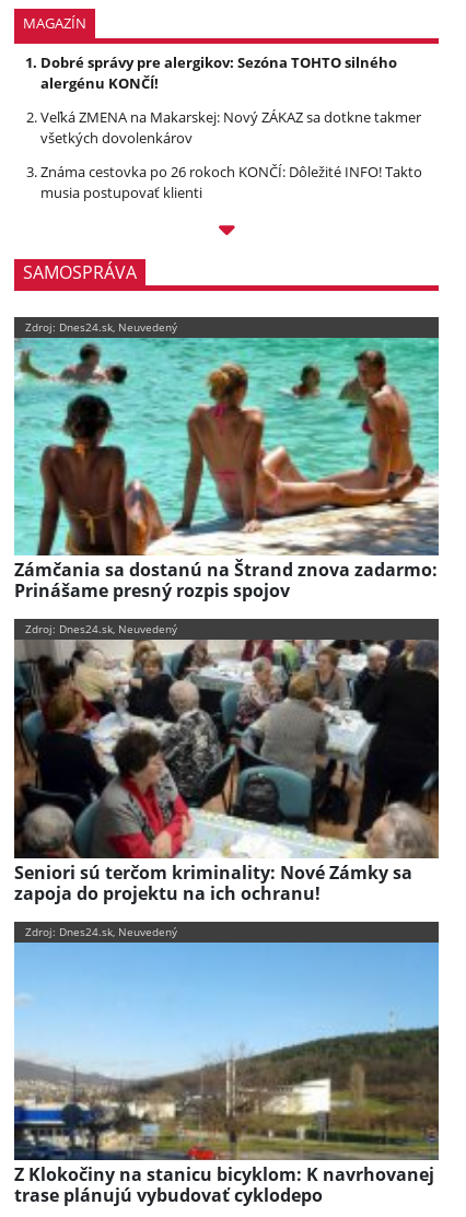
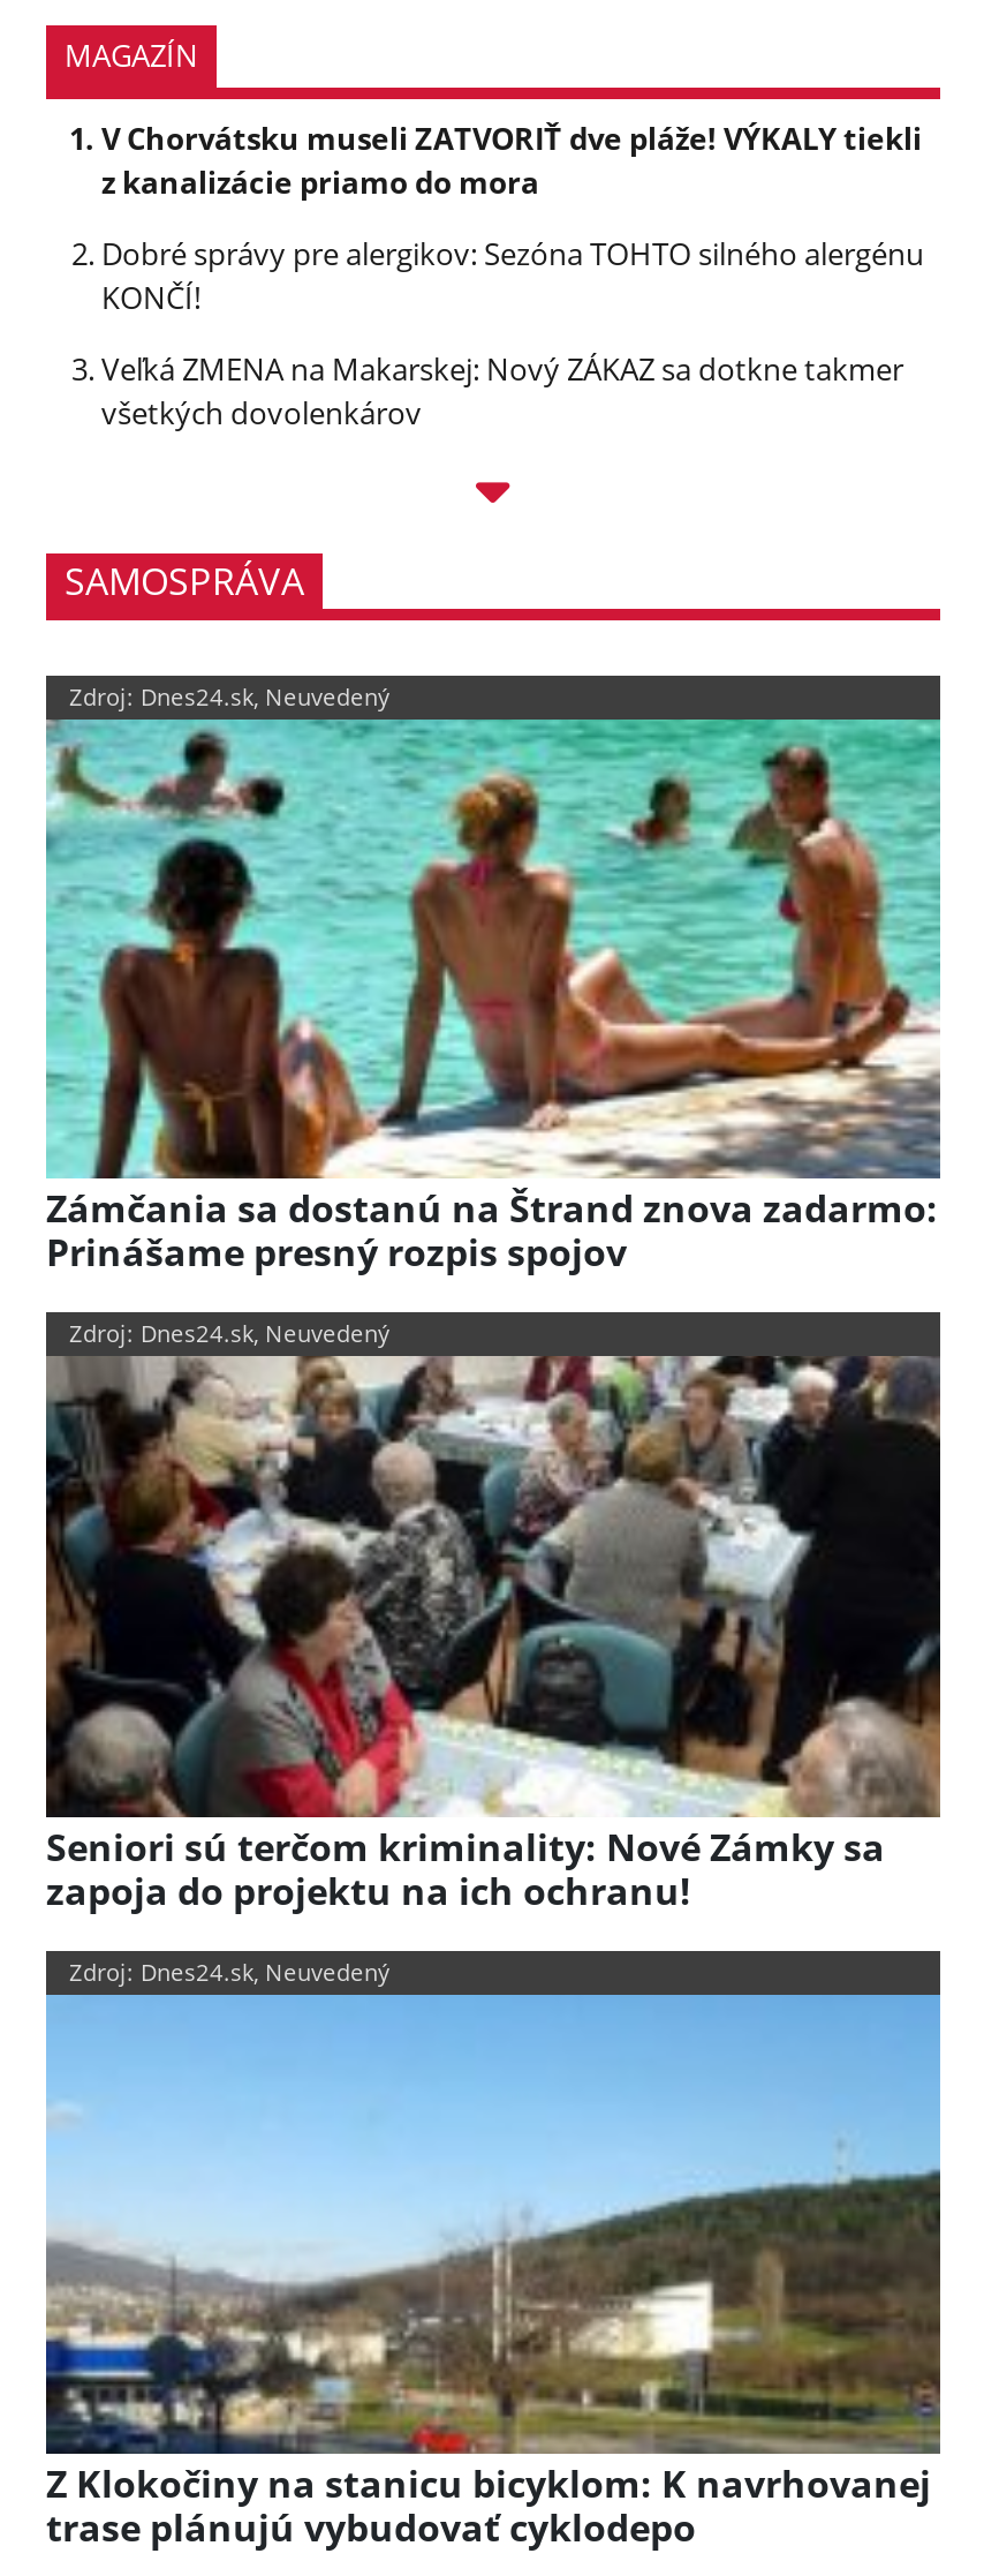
- Dobré správy pre alergikov: Sezóna TOHTO silného
- alergénu KONČÍ!
+ V Chorvátsku museli ZATVORIŤ dve pláže! VÝKALY tiekli
+ z kanalizácie priamo do mora
+ Dobré správy pre alergikov: Sezóna TOHTO silného alergénu
+ KONČÍ!

moved down: Veľká ZMENA na Makarskej: Nový ZÁKAZ sa dotkne takmer | všetkých dovolenkárov

- Známa cestovka po 26 rokoch KONČÍ: Dôležité INFO! Takto
- musia postupovať klienti
